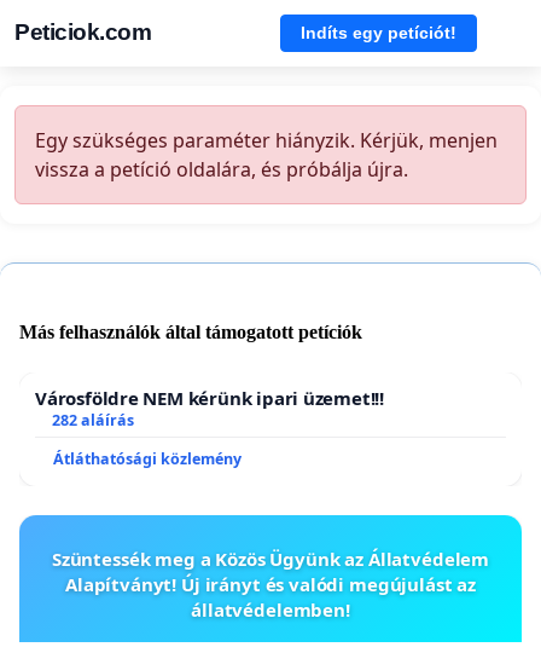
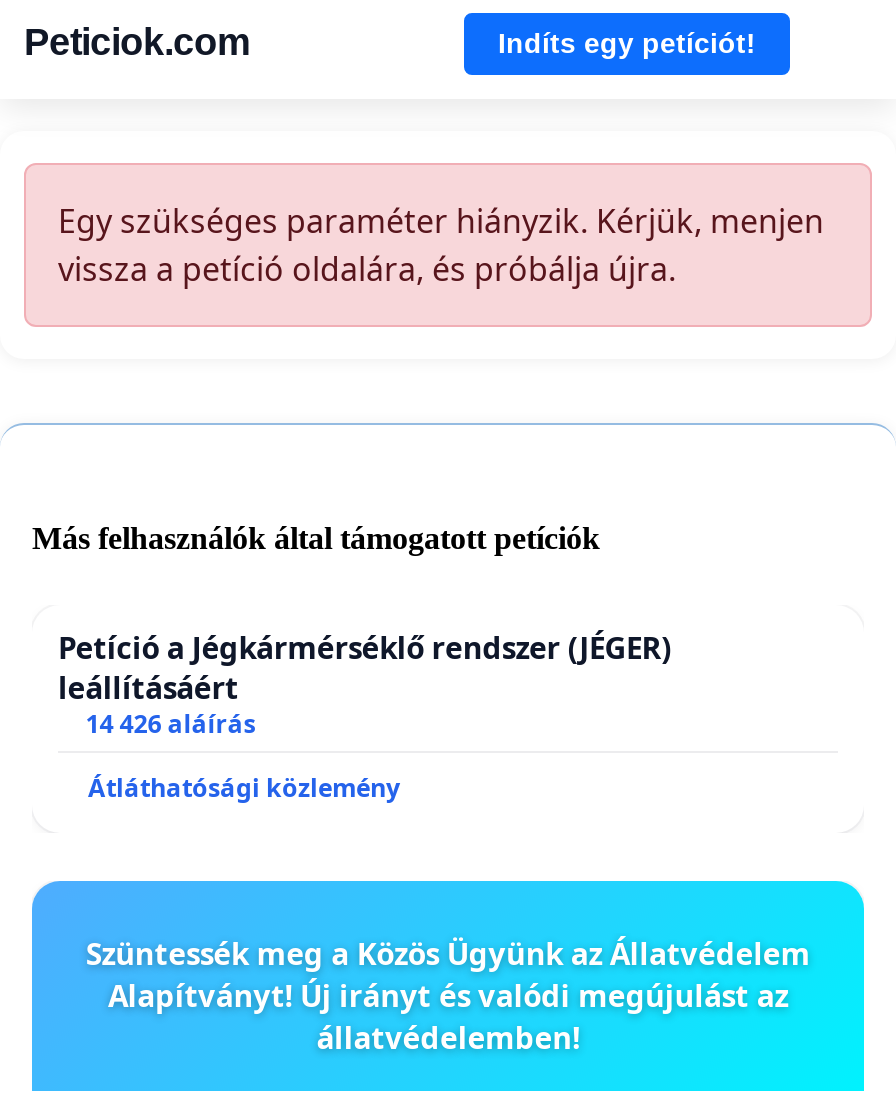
- Városföldre NEM kérünk ipari üzemet!!!
- 282 aláírás
+ Petíció a Jégkármérséklő rendszer (JÉGER)
+ leállításáért
+ 14 426 aláírás
